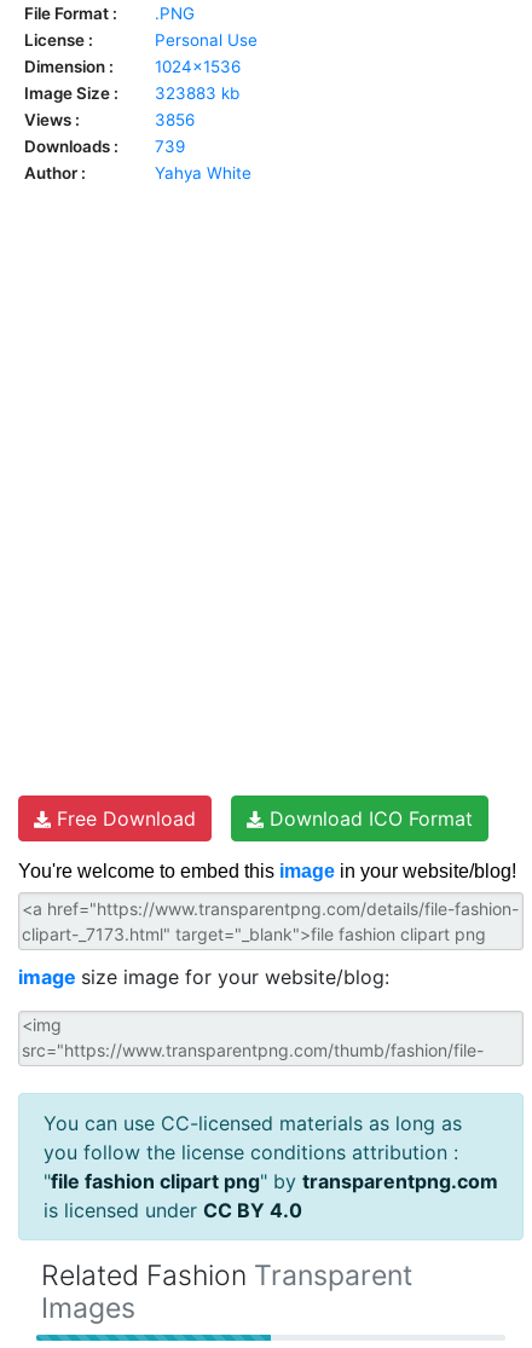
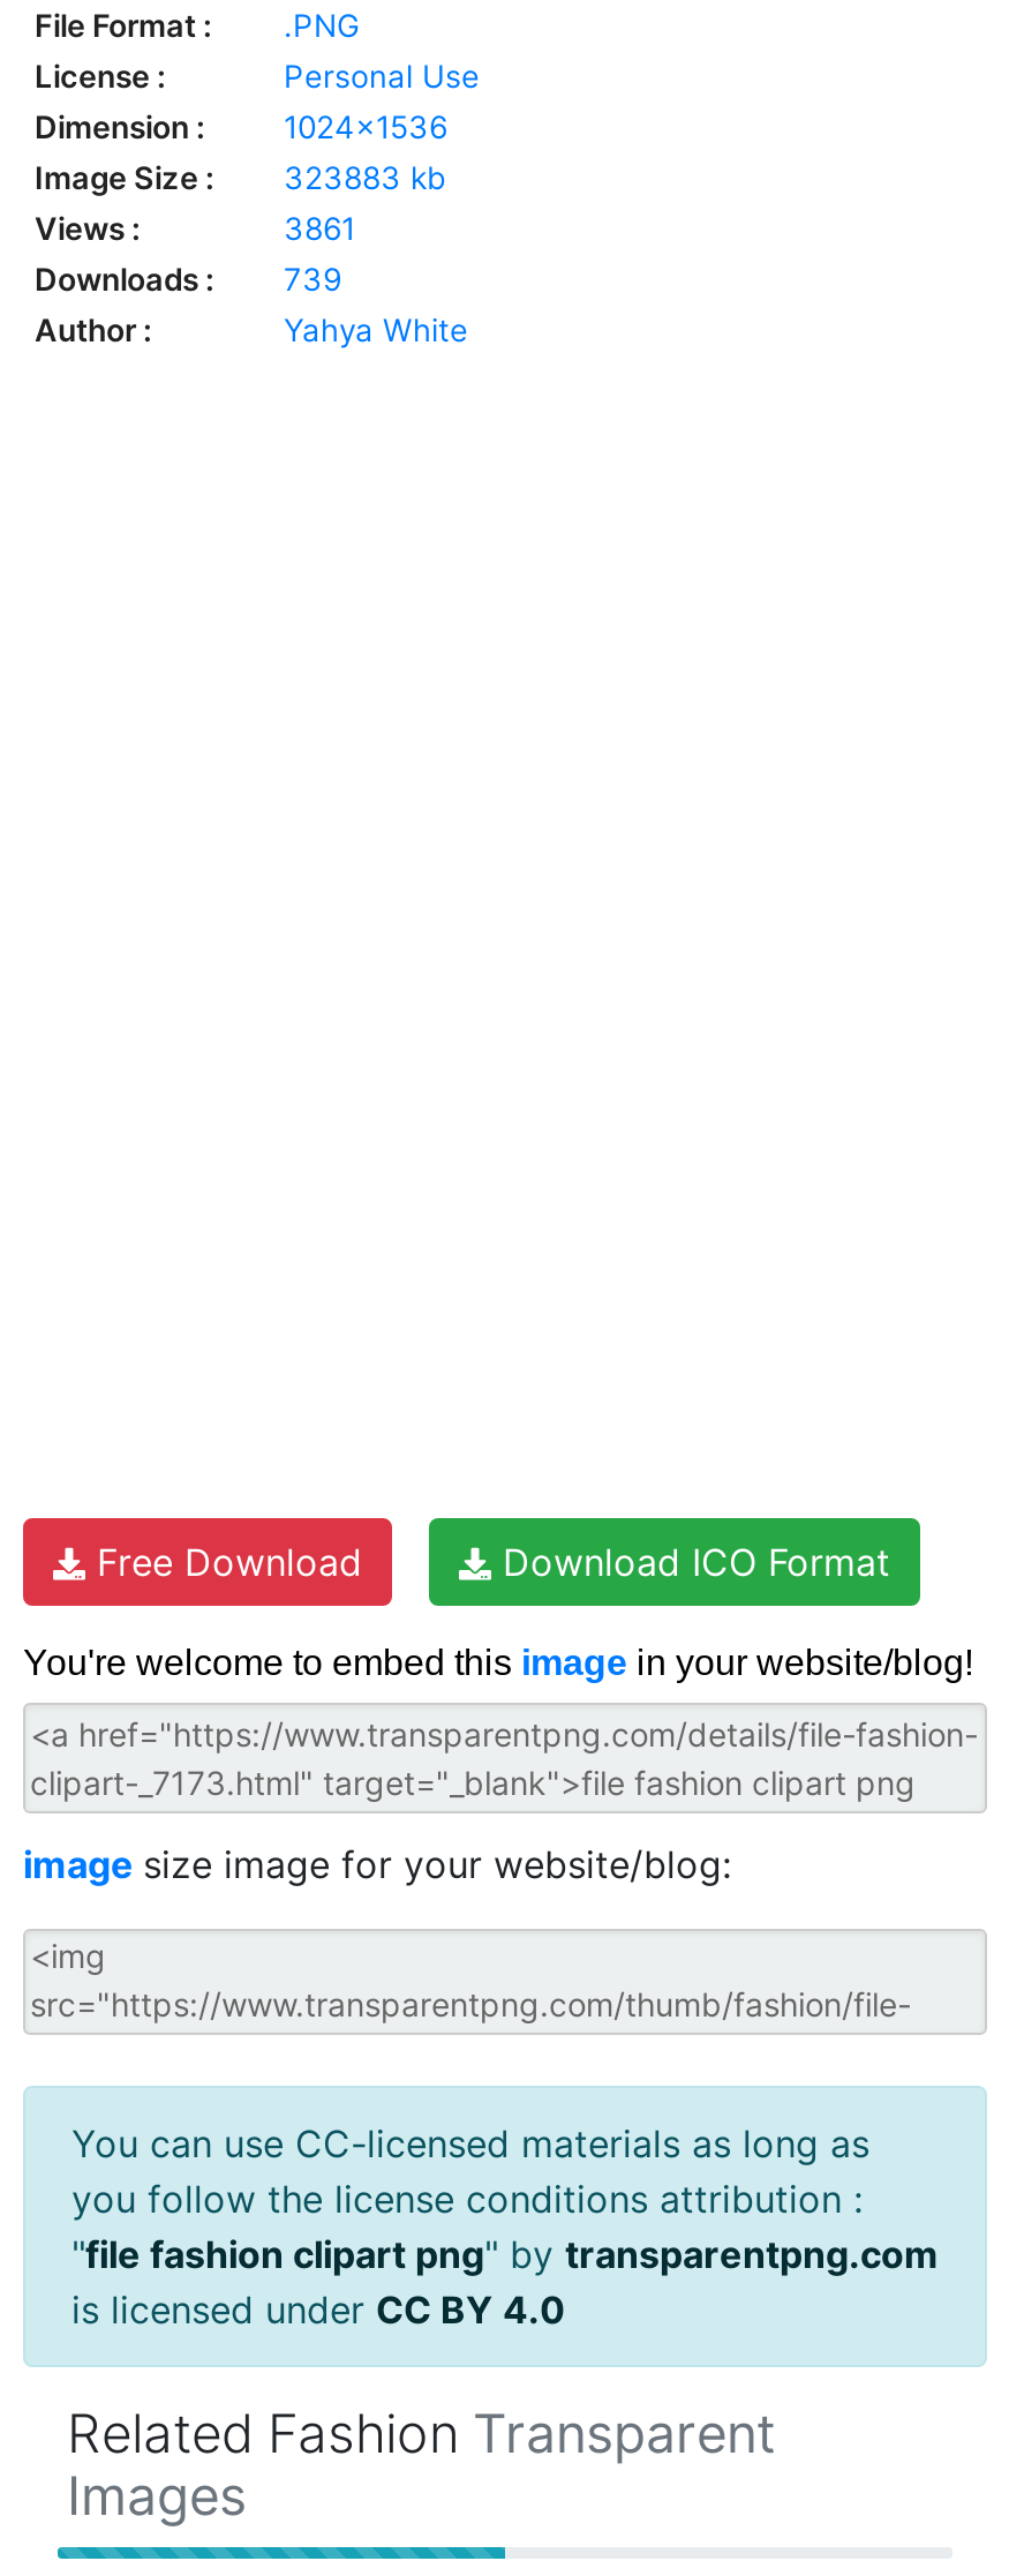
- 3856
+ 3861
